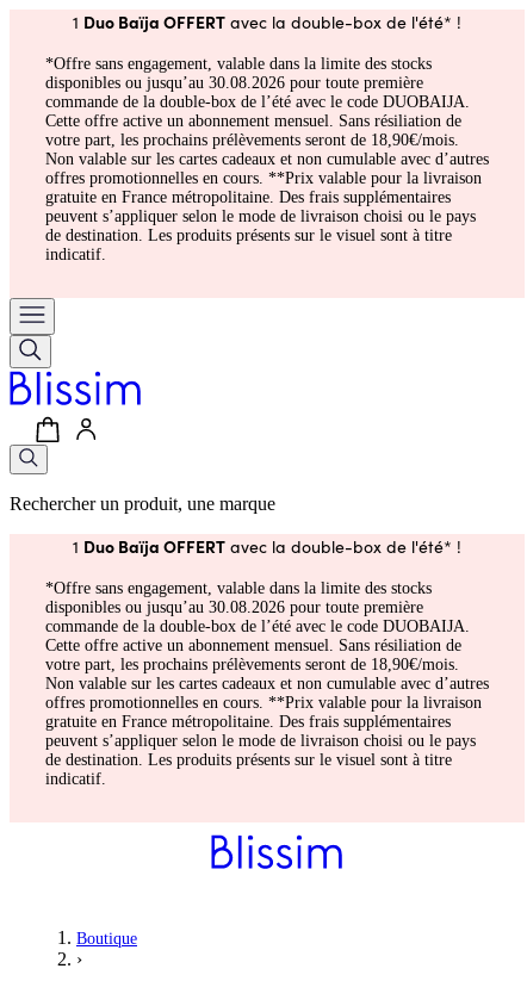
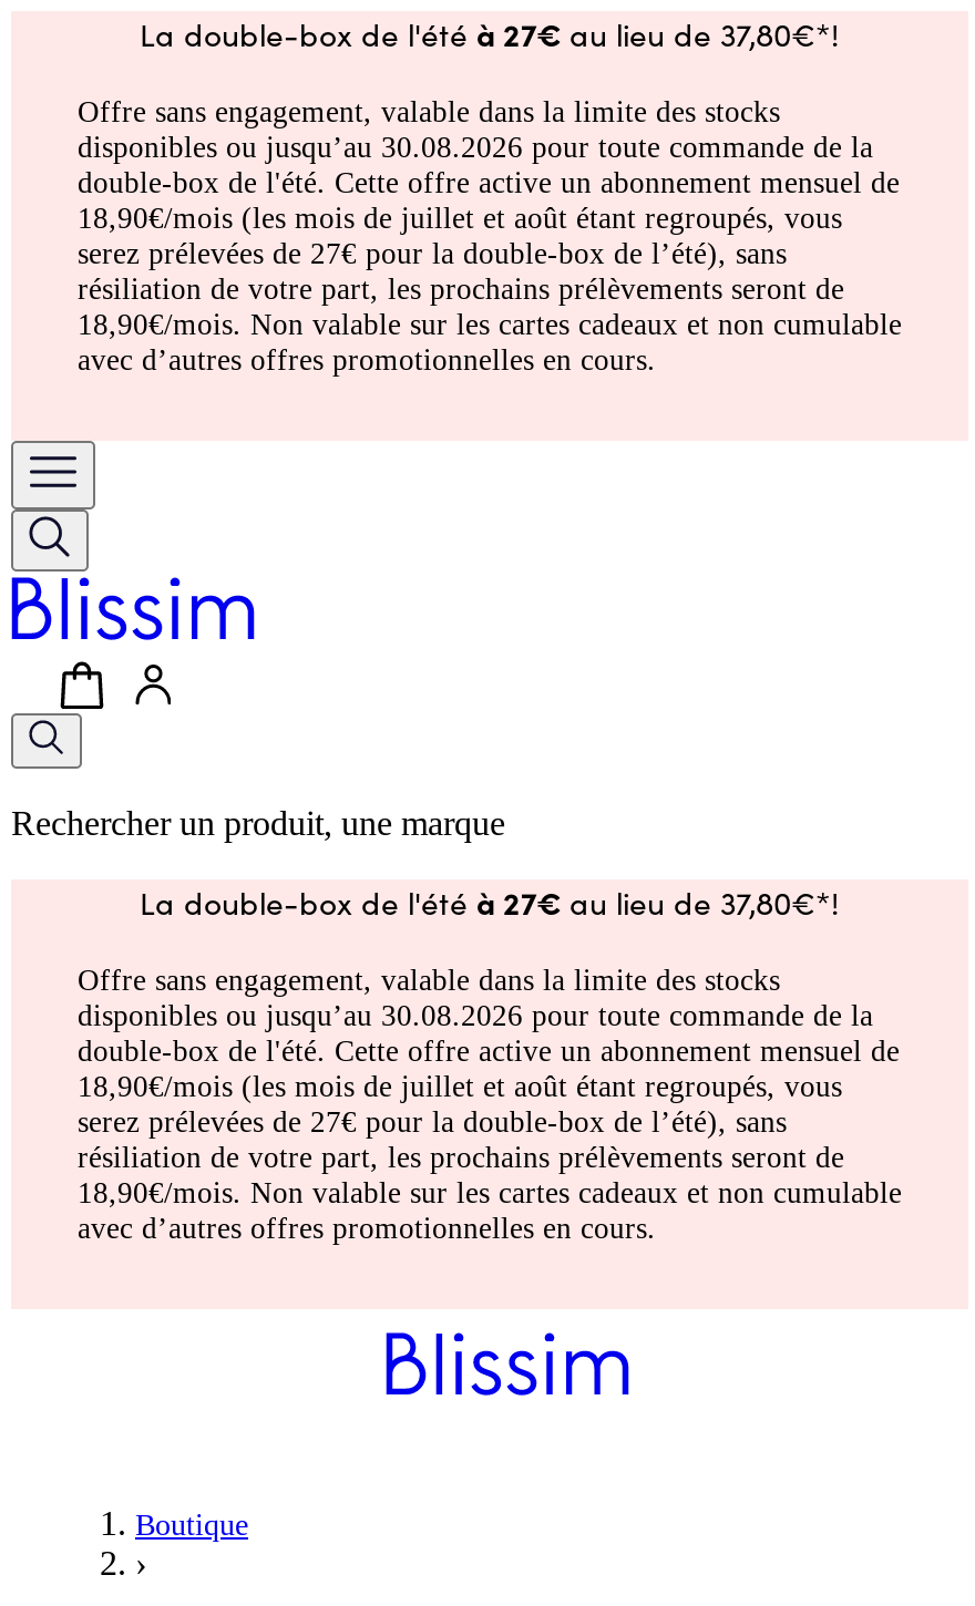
- 1 Duo Baïja OFFERT avec la double-box de l'été* !
+ La double-box de l'été à 27€au lieu de 37,80€*!

- *Offre sans engagement, valable dans la limite des stocks
- disponibles ou jusqu’au 30.08.2026 pour toute première
- commande de la double-box de l’été avec le code DUOBAIJA.
- Cette offre active un abonnement mensuel. Sans résiliation de
- votre part, les prochains prélèvements seront de 18,90€/mois.
- Non valable sur les cartes cadeaux et non cumulable avec d’autres
- offres promotionnelles en cours. **Prix valable pour la livraison
- gratuite en France métropolitaine. Des frais supplémentaires
- peuvent s’appliquer selon le mode de livraison choisi ou le pays
- de destination. Les produits présents sur le visuel sont à titre
- indicatif.
+ Offre sans engagement, valable dans la limite des stocks
+ disponibles ou jusqu’au 30.08.2026 pour toute commande de la
+ double-box de l'été. Cette offre active un abonnement mensuel de
+ 18,90€/mois (les mois de juillet et août étant regroupés, vous
+ serez prélevées de 27€ pour la double-box de l’été), sans
+ résiliation de votre part, les prochains prélèvements seront de
+ 18,90€/mois. Non valable sur les cartes cadeaux et non cumulable
+ avec d’autres offres promotionnelles en cours.

- 1 Duo Baïja OFFERT avec la double-box de l'été* !
+ La double-box de l'été à 27€au lieu de 37,80€*!

- *Offre sans engagement, valable dans la limite des stocks
- disponibles ou jusqu’au 30.08.2026 pour toute première
- commande de la double-box de l’été avec le code DUOBAIJA.
- Cette offre active un abonnement mensuel. Sans résiliation de
- votre part, les prochains prélèvements seront de 18,90€/mois.
- Non valable sur les cartes cadeaux et non cumulable avec d’autres
- offres promotionnelles en cours. **Prix valable pour la livraison
- gratuite en France métropolitaine. Des frais supplémentaires
- peuvent s’appliquer selon le mode de livraison choisi ou le pays
- de destination. Les produits présents sur le visuel sont à titre
- indicatif.
+ Offre sans engagement, valable dans la limite des stocks
+ disponibles ou jusqu’au 30.08.2026 pour toute commande de la
+ double-box de l'été. Cette offre active un abonnement mensuel de
+ 18,90€/mois (les mois de juillet et août étant regroupés, vous
+ serez prélevées de 27€ pour la double-box de l’été), sans
+ résiliation de votre part, les prochains prélèvements seront de
+ 18,90€/mois. Non valable sur les cartes cadeaux et non cumulable
+ avec d’autres offres promotionnelles en cours.
